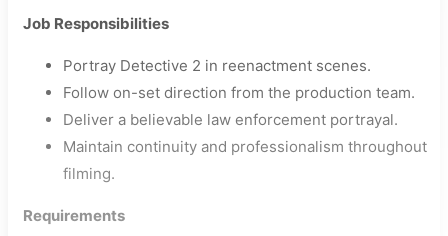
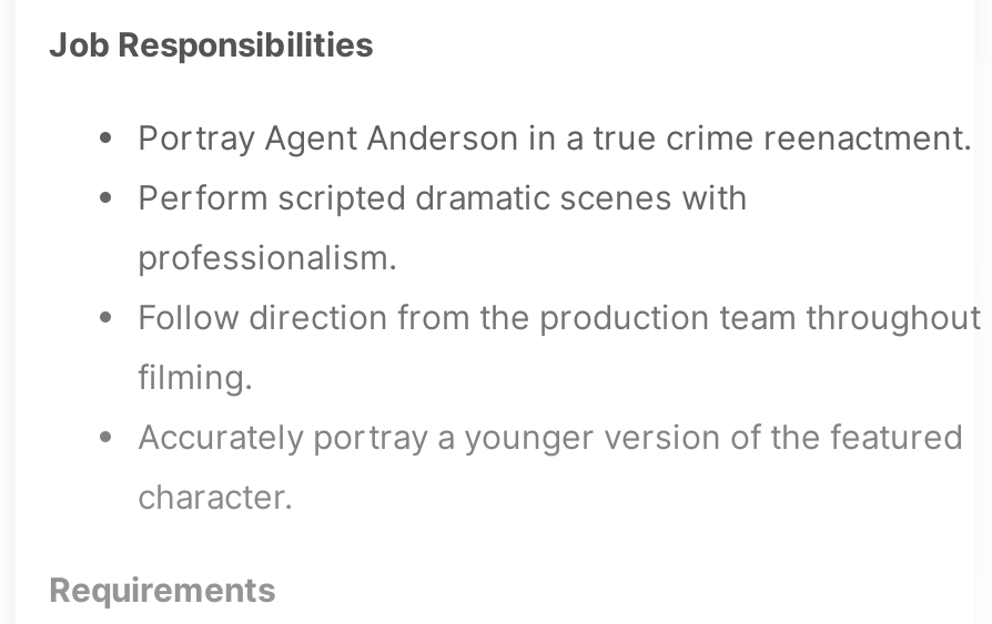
- Portray Detective 2 in reenactment scenes.
- Follow on-set direction from the production team.
- Deliver a believable law enforcement portrayal.
- Maintain continuity and professionalism throughout
+ Portray Agent Anderson in a true crime reenactment.
+ Perform scripted dramatic scenes with
+ professionalism.
+ Follow direction from the production team throughout

+ Accurately portray a younger version of the featured
+ character.
